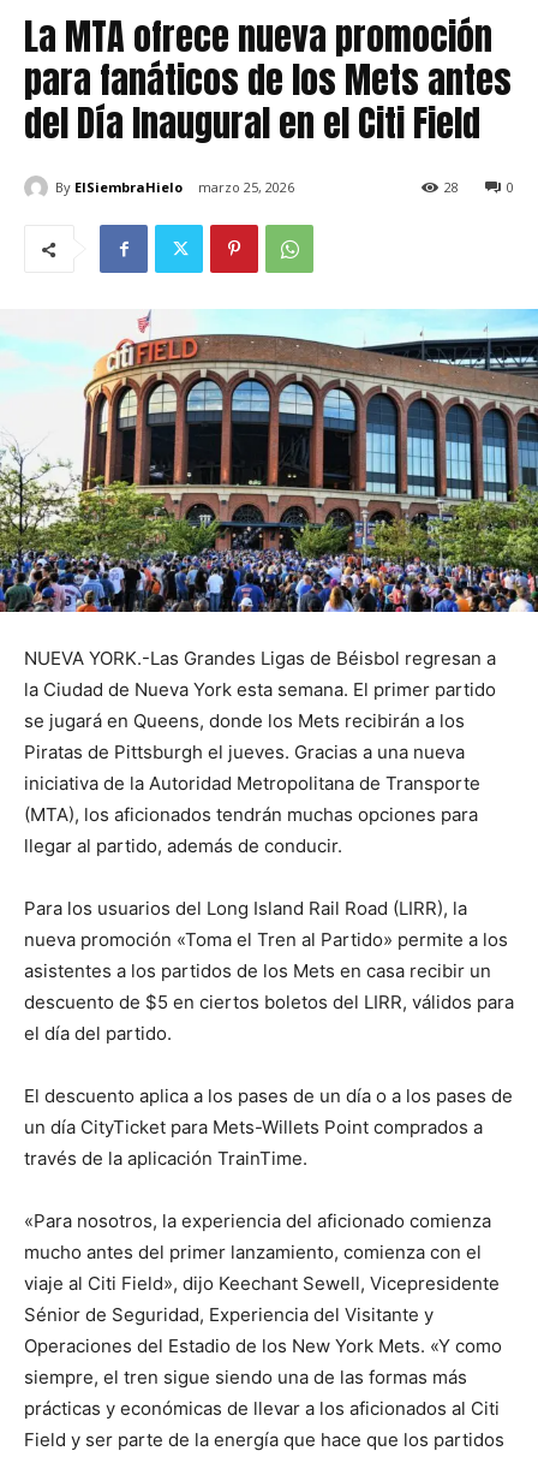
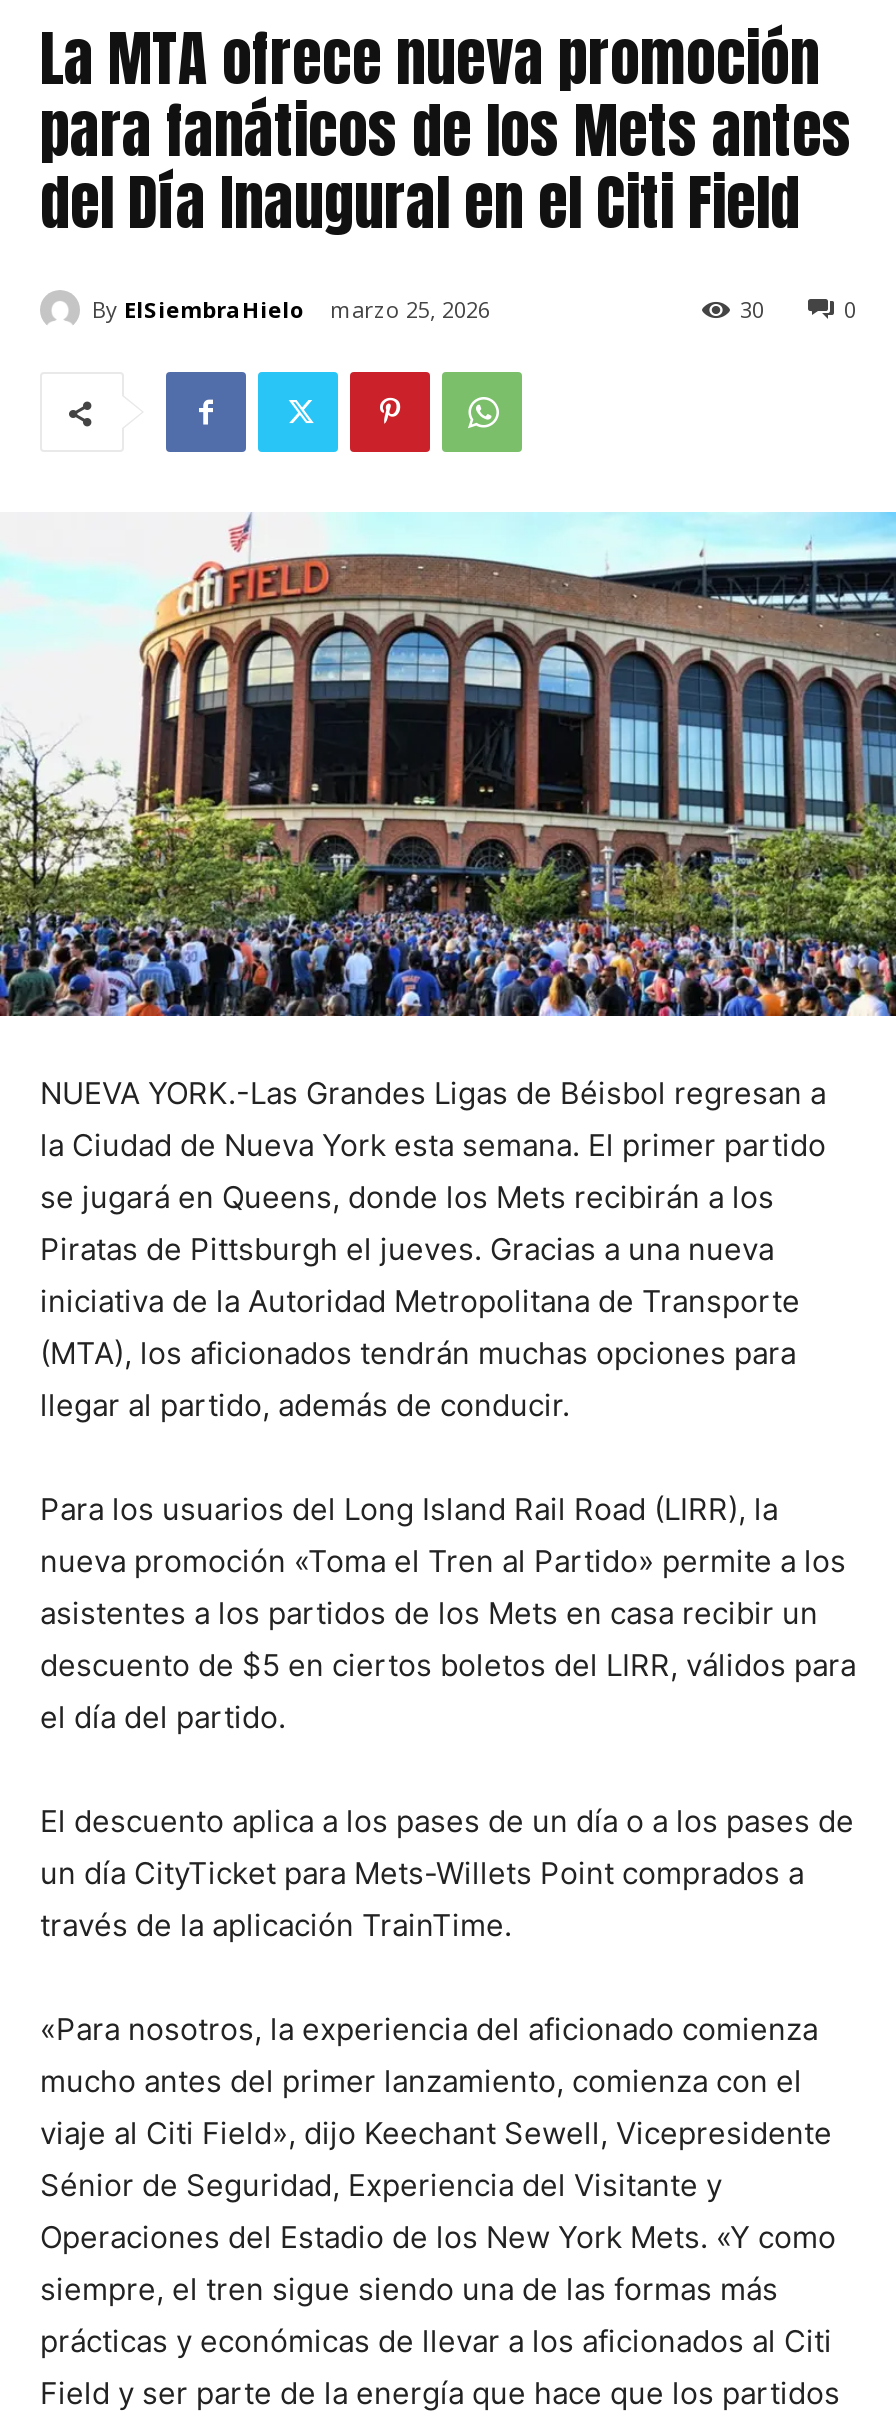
- 28
+ 30
